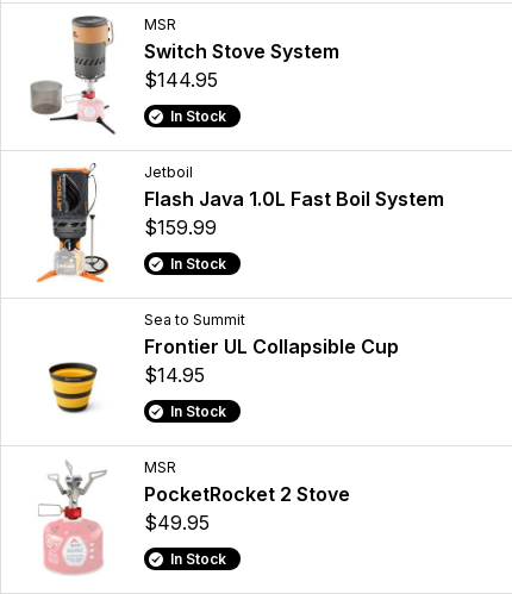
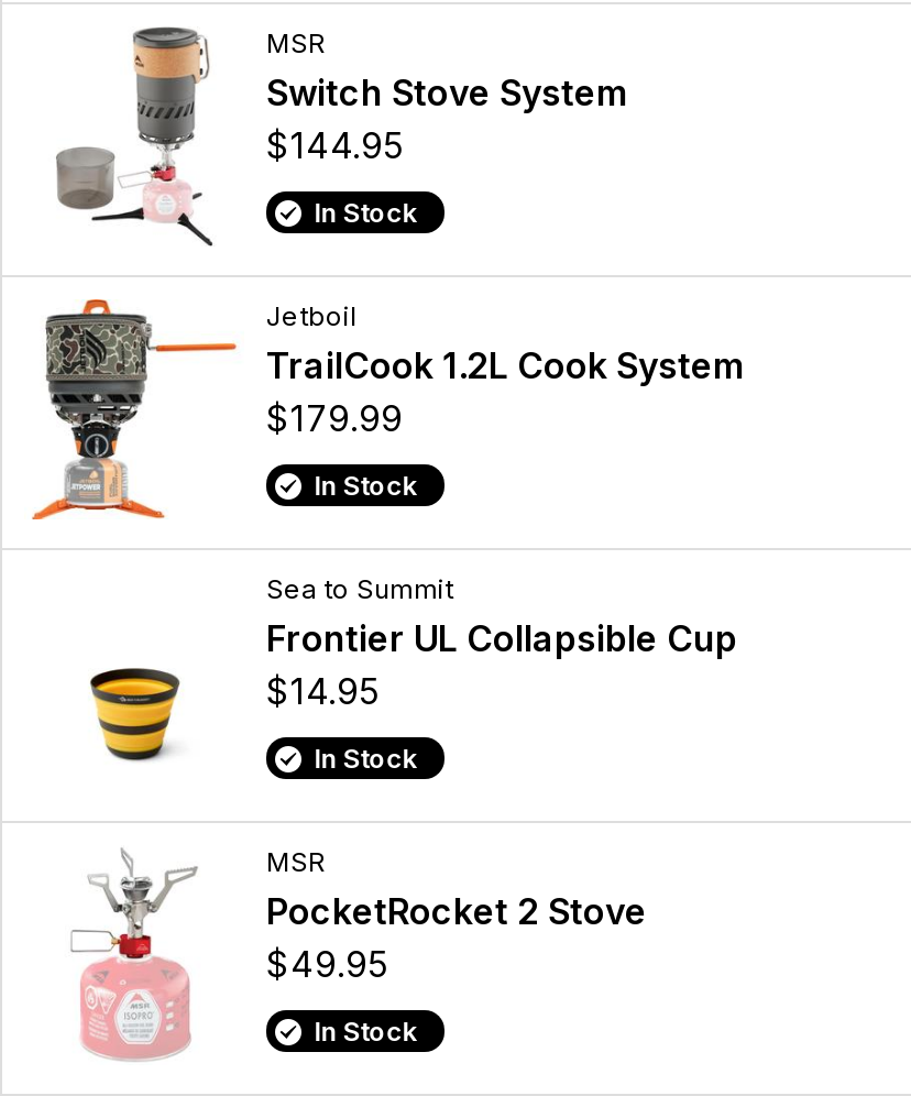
- [image]
- Flash Java 1.0L Fast Boil System
- $159.99
+ [image]
+ TrailCook 1.2L Cook System
+ $179.99
